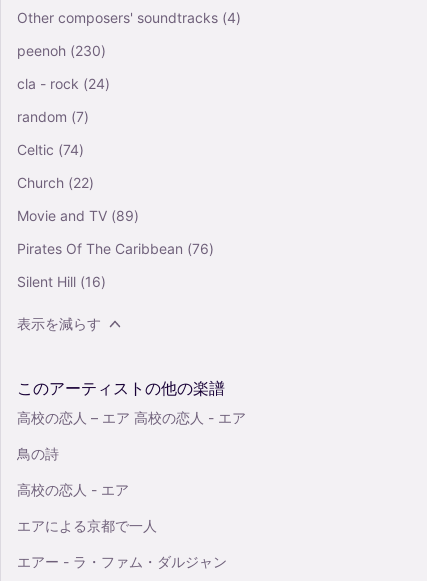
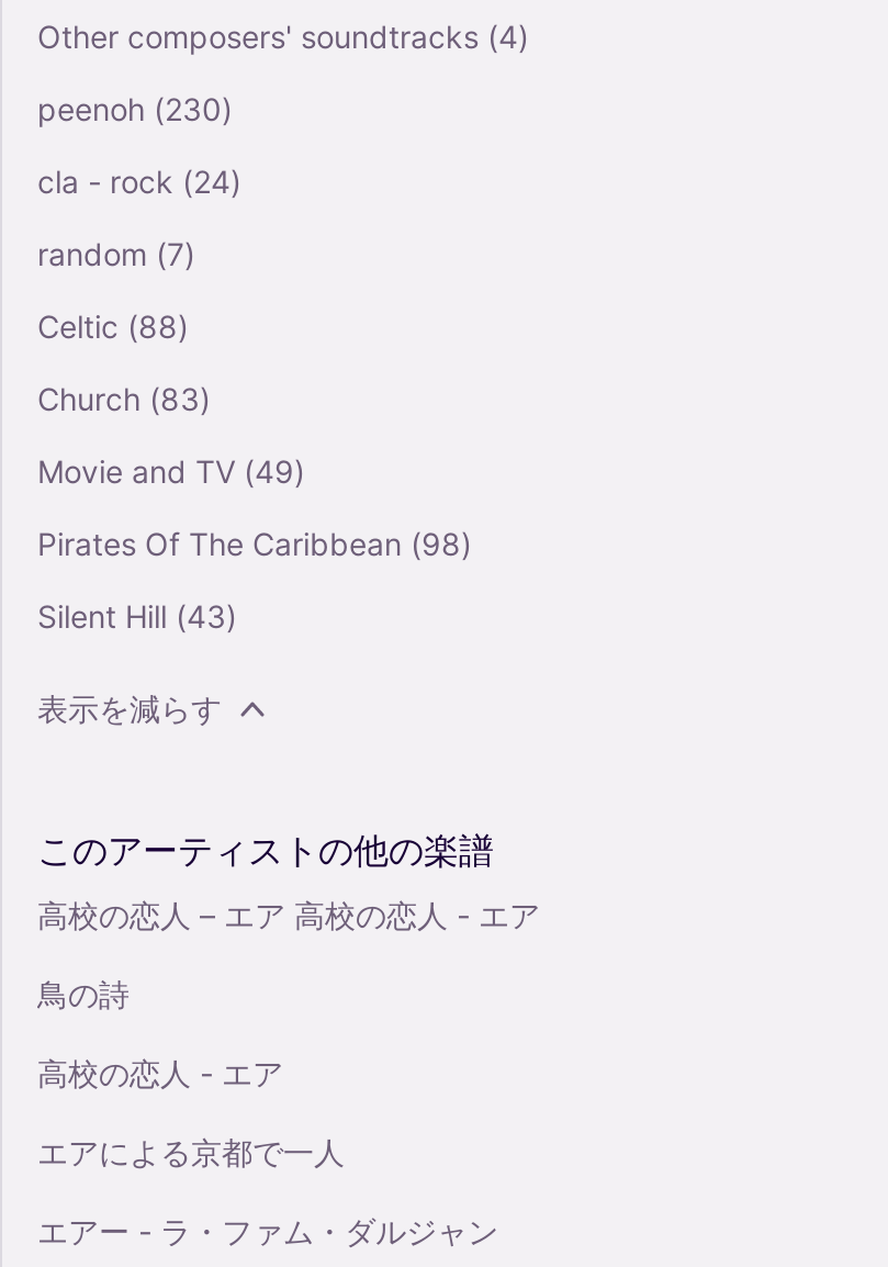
- Celtic (74)
+ Celtic (88)

- Church (22)
+ Church (83)

- Movie and TV (89)
+ Movie and TV (49)

- Pirates Of The Caribbean (76)
+ Pirates Of The Caribbean (98)

- Silent Hill (16)
+ Silent Hill (43)
